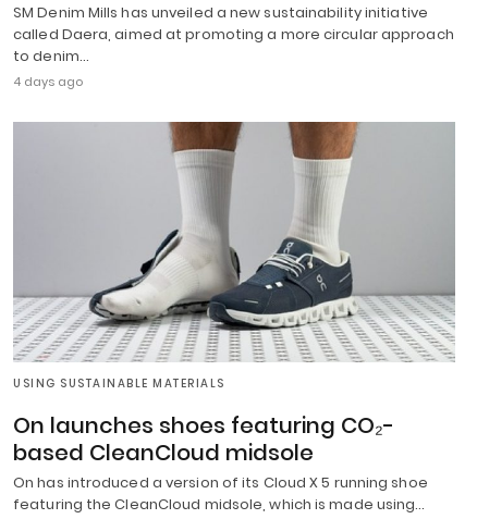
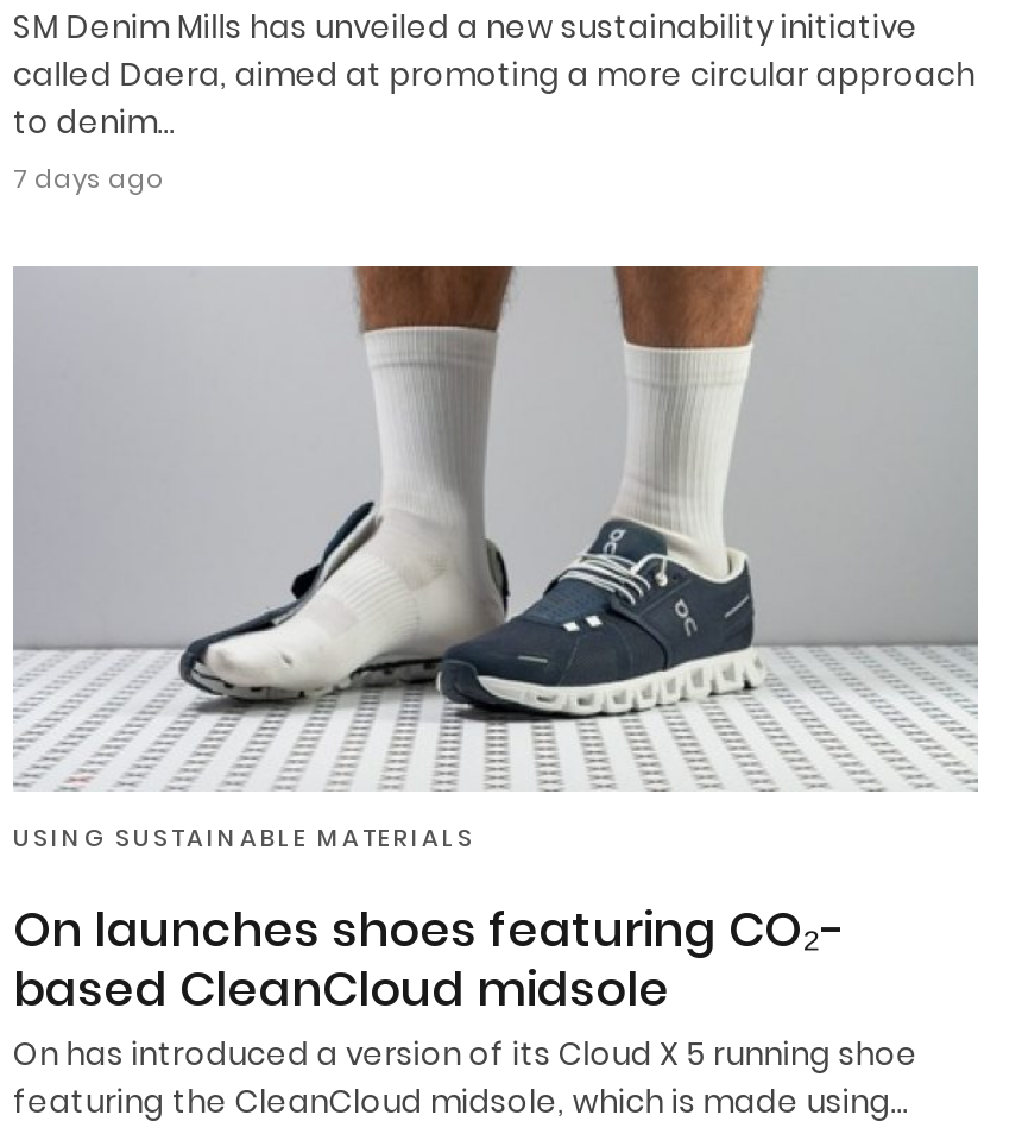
- 4 days ago
+ 7 days ago
